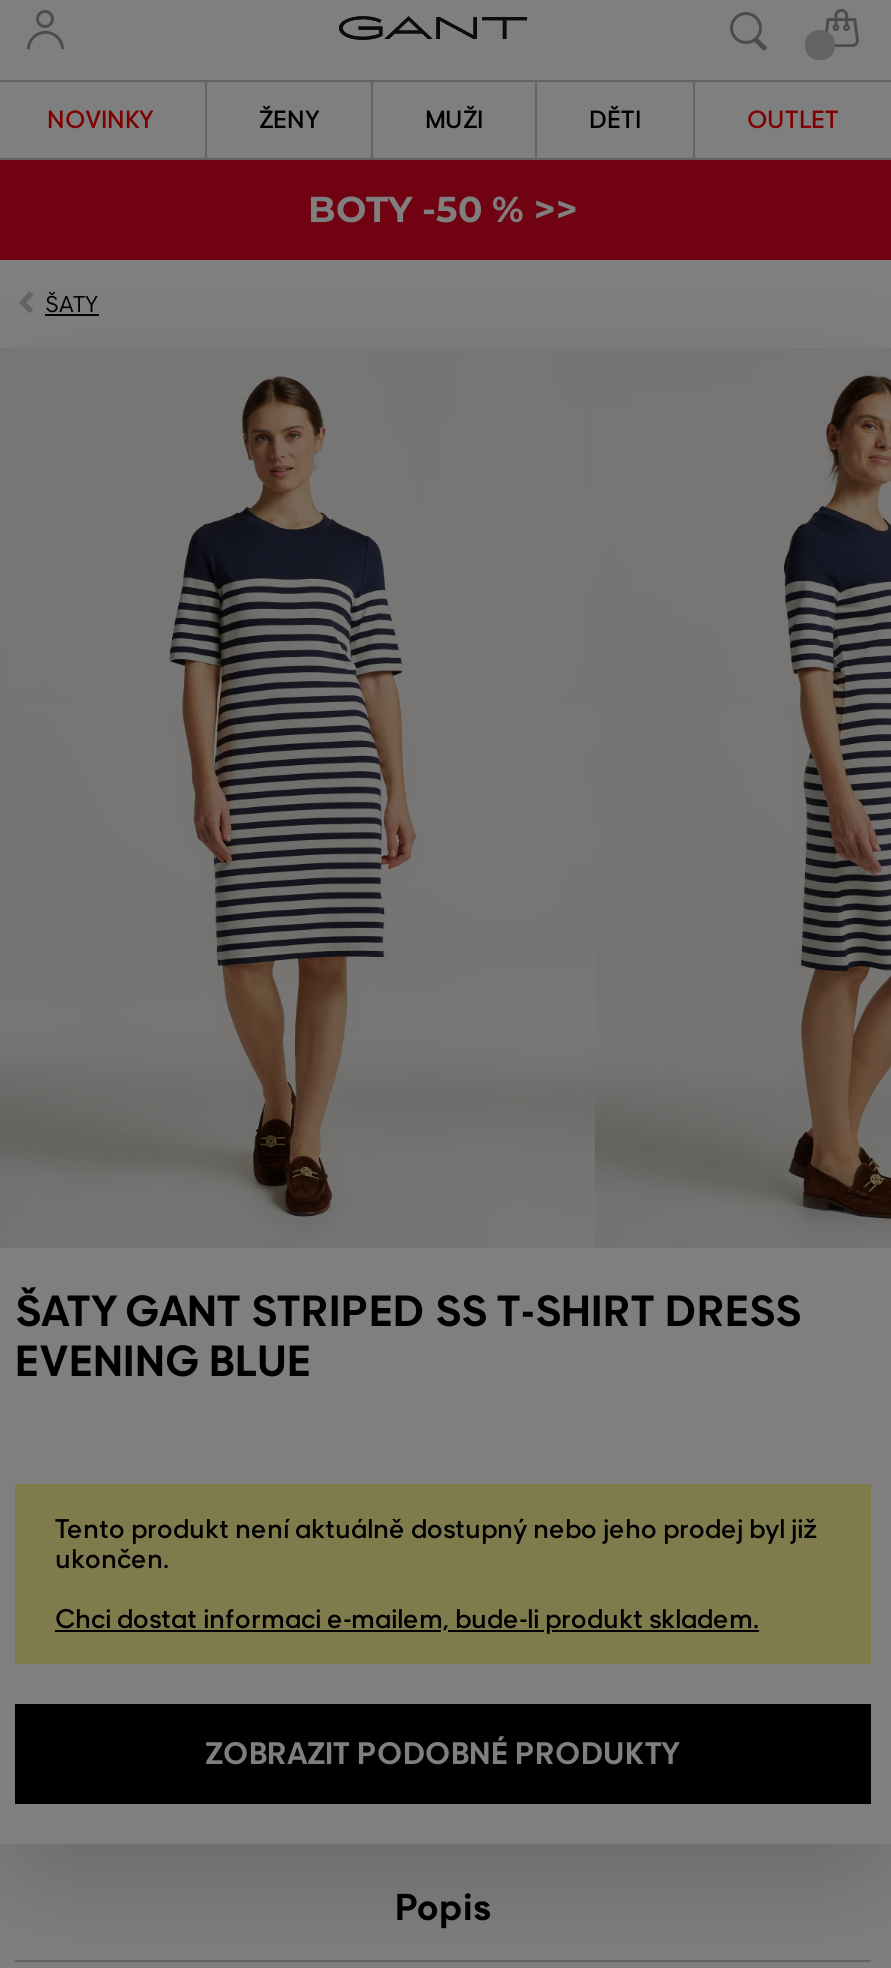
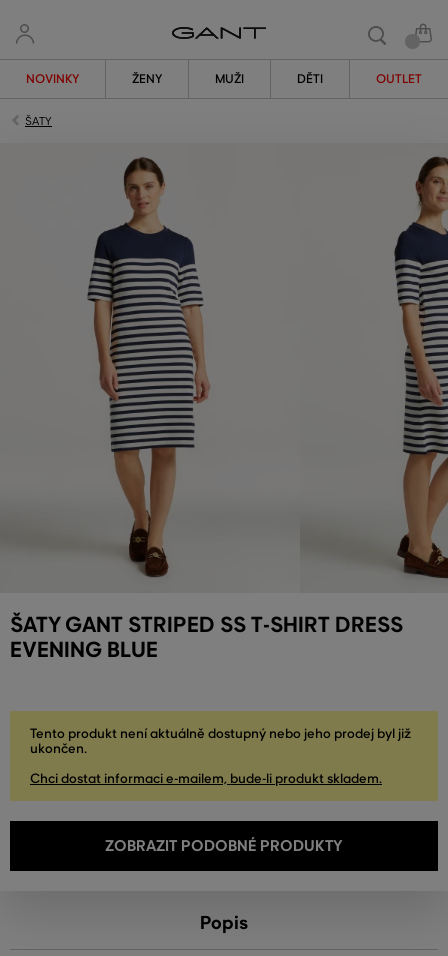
- BOTY -50 % >>
